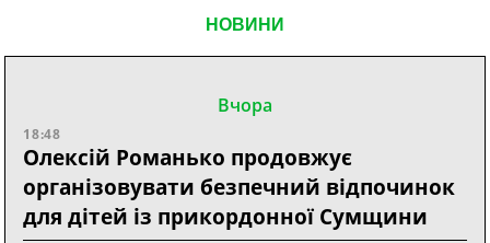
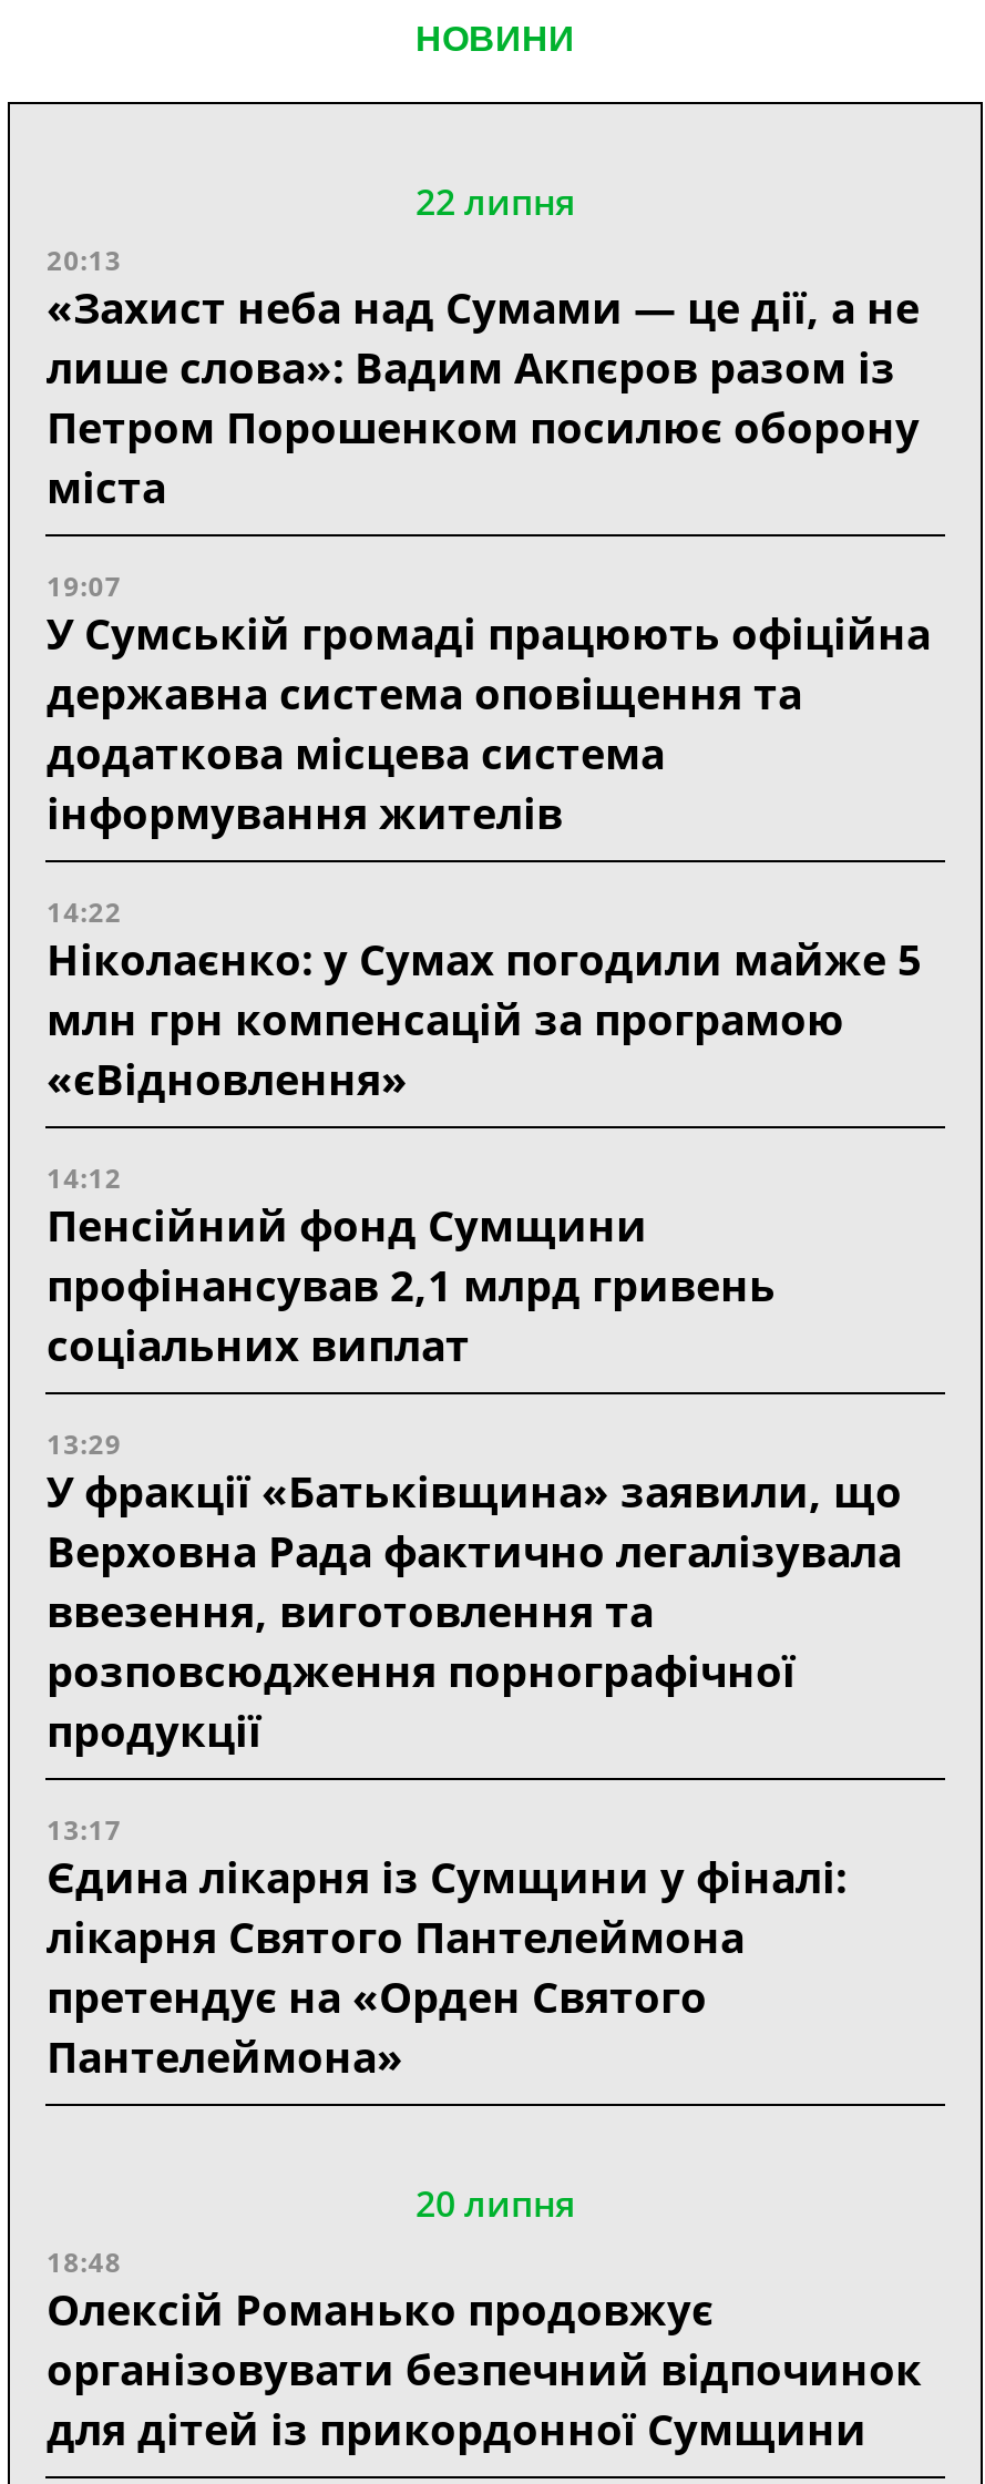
- Вчора
+ 22 липня
+ 20:13
+ «Захист неба над Сумами — це дії, а не
+ лише слова»: Вадим Акпєров разом із
+ Петром Порошенком посилює оборону
+ міста
+ 19:07
+ У Сумській громаді працюють офіційна
+ державна система оповіщення та
+ додаткова місцева система
+ інформування жителів
+ 14:22
+ Ніколаєнко: у Сумах погодили майже 5
+ млн грн компенсацій за програмою
+ «єВідновлення»
+ 14:12
+ Пенсійний фонд Сумщини
+ профінансував 2,1 млрд гривень
+ соціальних виплат
+ 13:29
+ У фракції «Батьківщина» заявили, що
+ Верховна Рада фактично легалізувала
+ ввезення, виготовлення та
+ розповсюдження порнографічної
+ продукції
+ 13:17
+ Єдина лікарня із Сумщини у фіналі:
+ лікарня Святого Пантелеймона
+ претендує на «Орден Святого
+ Пантелеймона»
+ 20 липня
